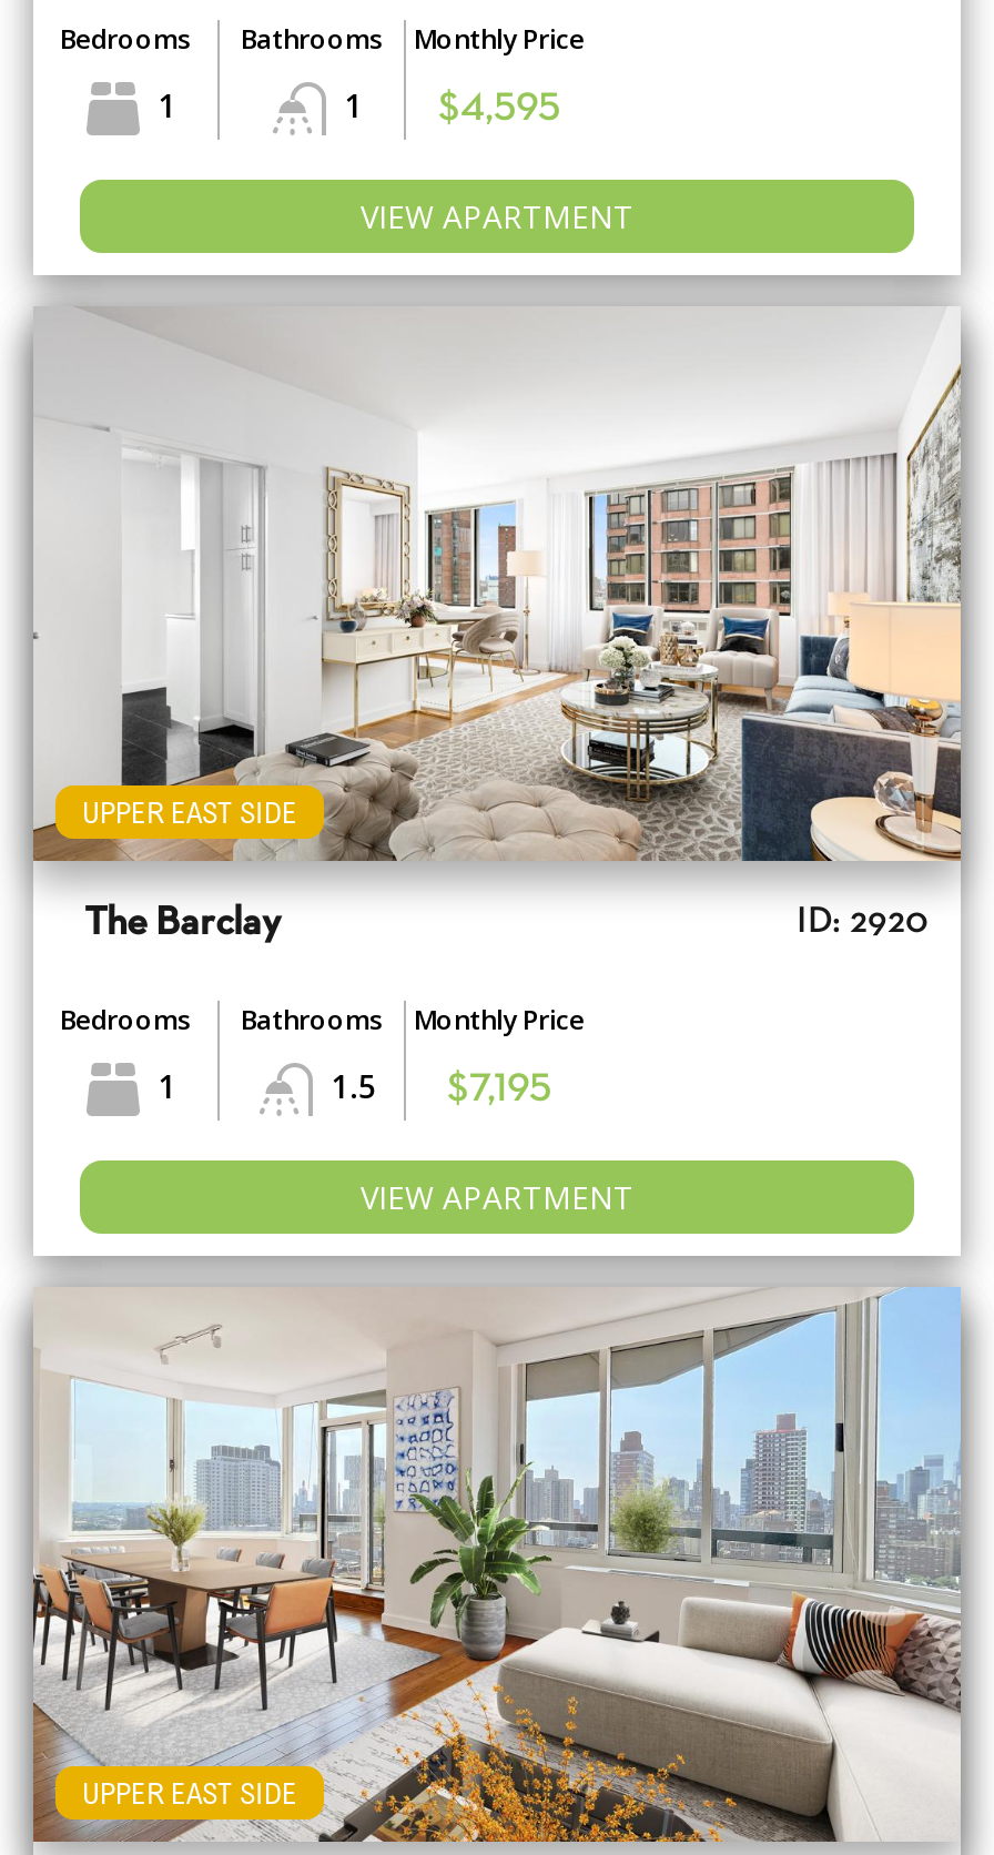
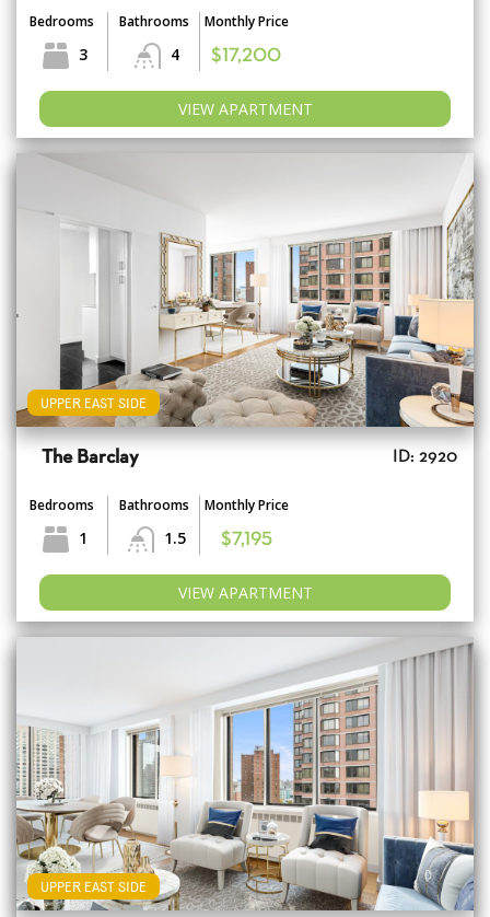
- 1
+ 3

- 1
+ 4

- $4,595
+ $17,200

- [image]
+ [image]
